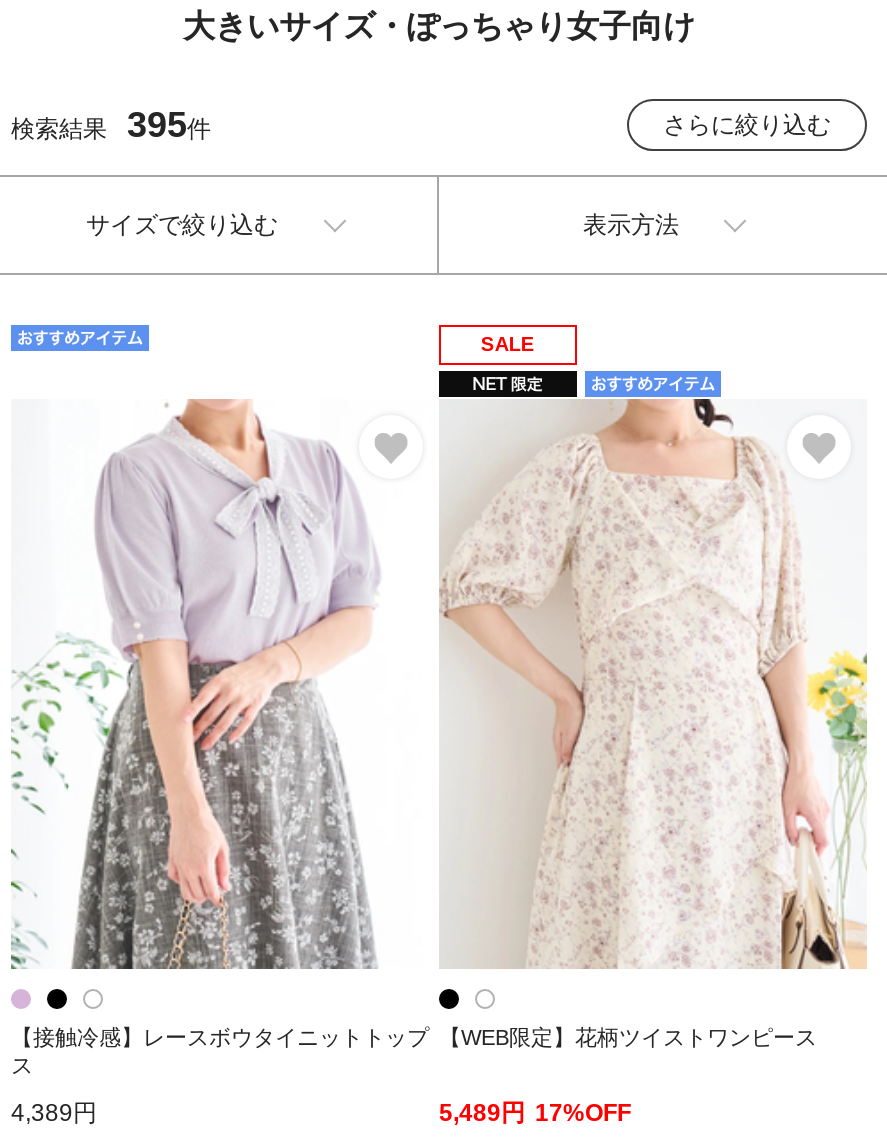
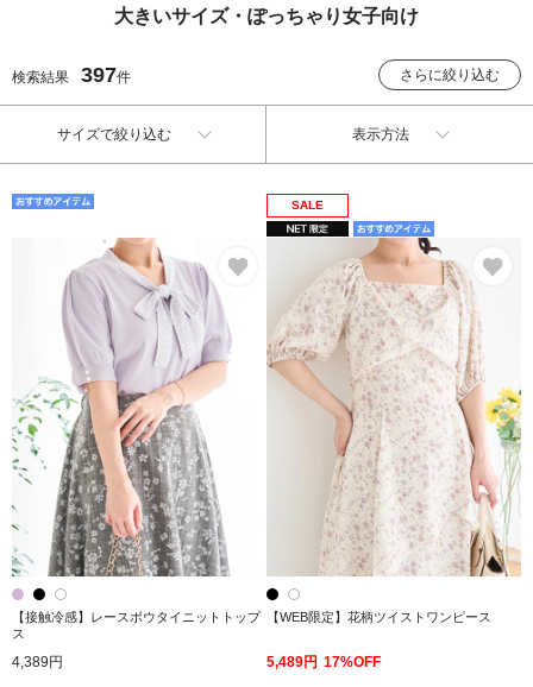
- 検索結果 395件
+ 検索結果 397件
